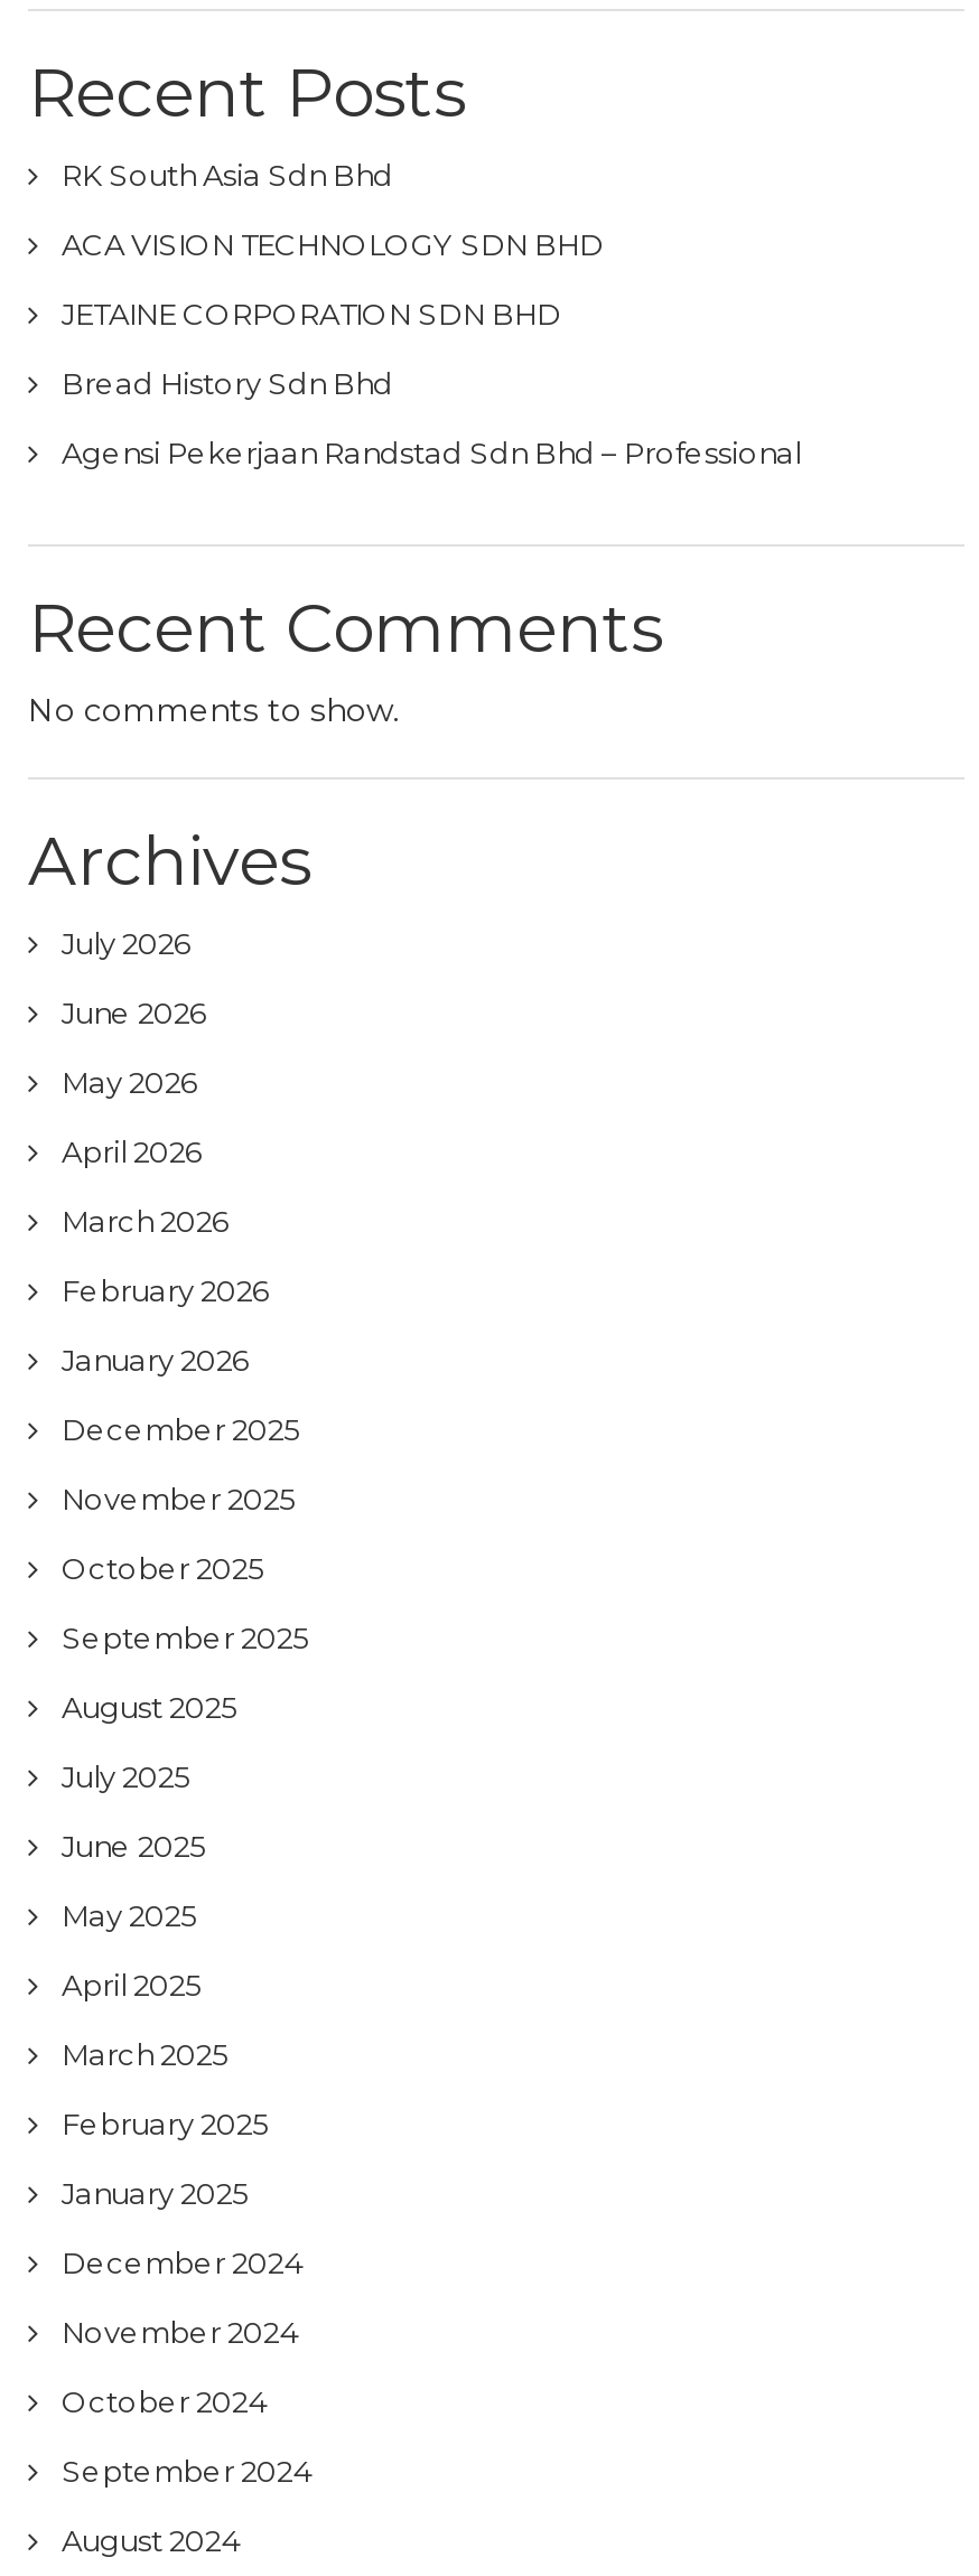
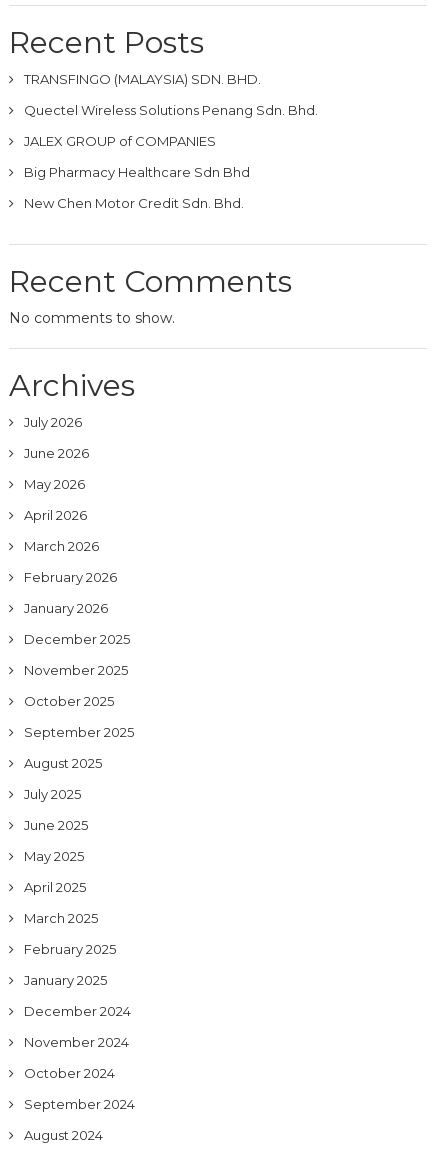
- RK South Asia Sdn Bhd
+ TRANSFINGO (MALAYSIA) SDN. BHD.

- ACA VISION TECHNOLOGY SDN BHD
+ Quectel Wireless Solutions Penang Sdn. Bhd.

- JETAINE CORPORATION SDN BHD
+ JALEX GROUP of COMPANIES

- Bread History Sdn Bhd
+ Big Pharmacy Healthcare Sdn Bhd

- Agensi Pekerjaan Randstad Sdn Bhd – Professional
+ New Chen Motor Credit Sdn. Bhd.
